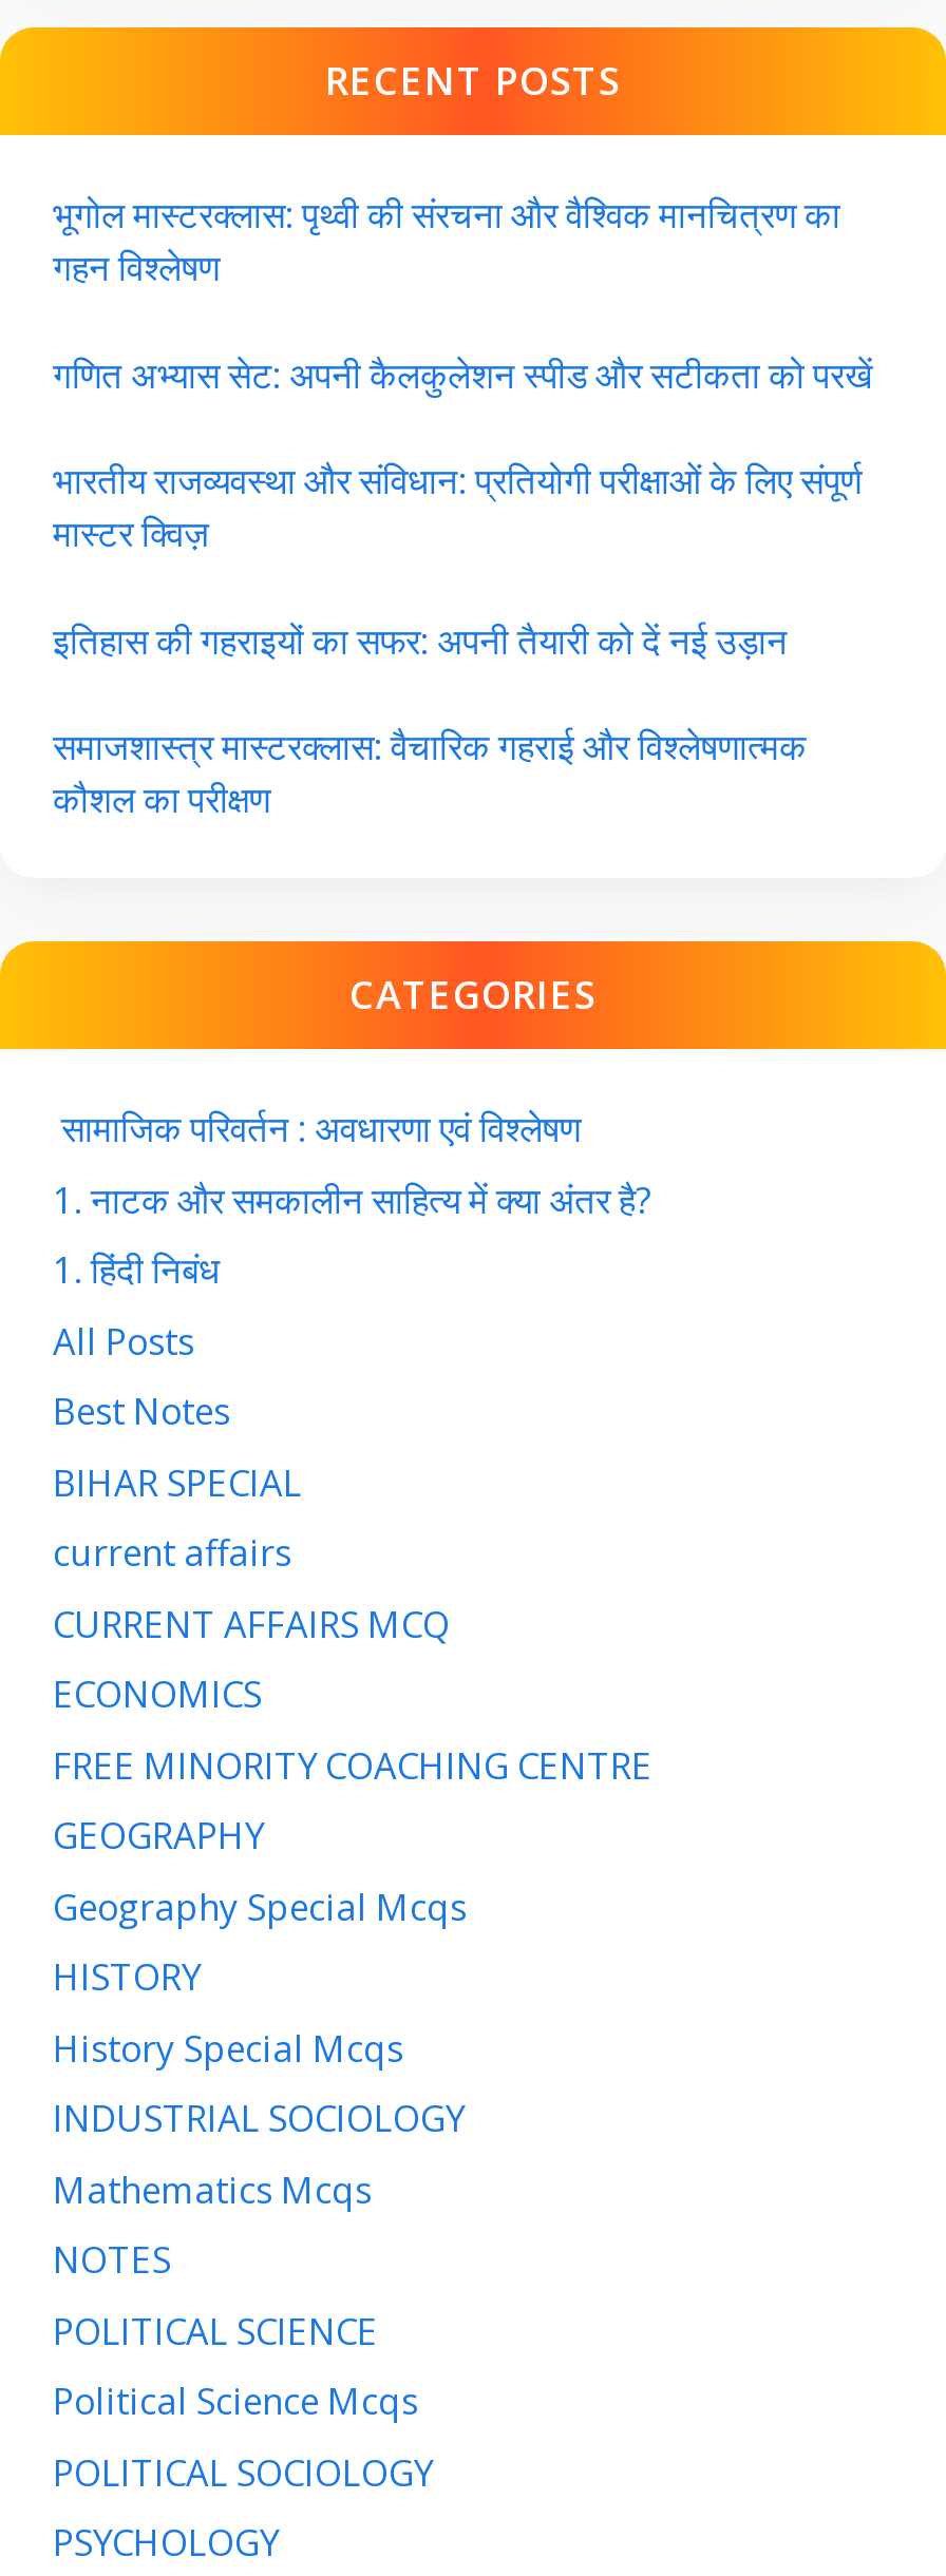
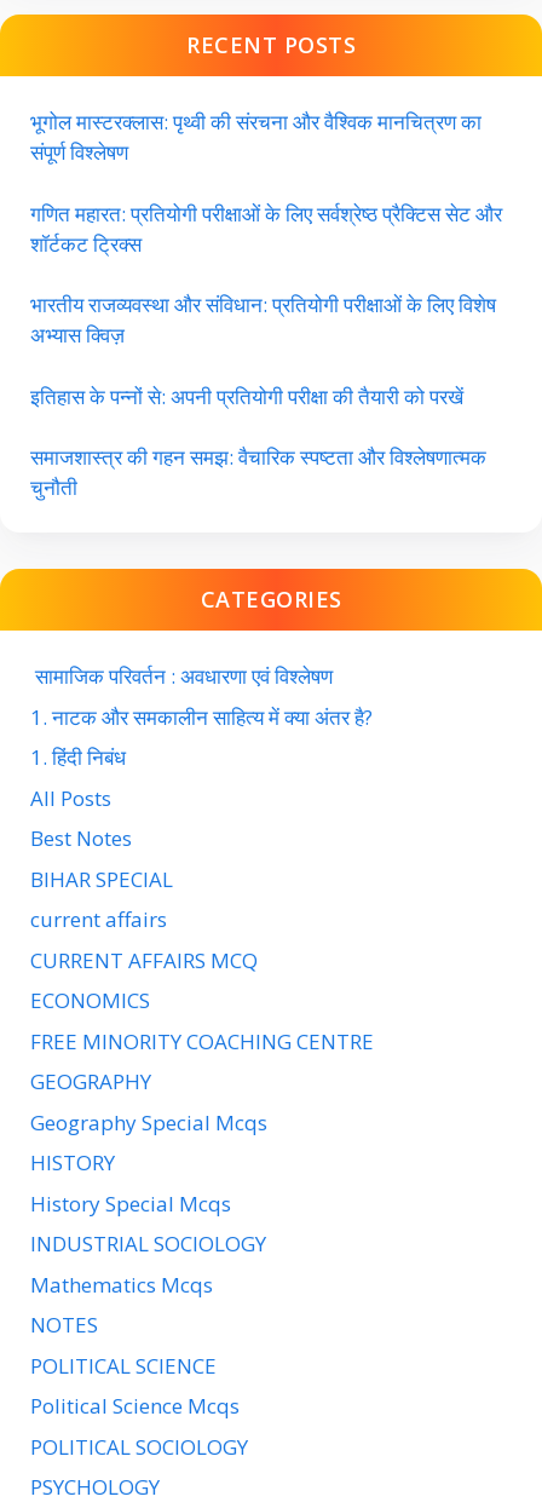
- गहन विश्लेषण
+ संपूर्ण विश्लेषण

- गणित अभ्यास सेट: अपनी कैलकुलेशन स्पीड और सटीकता को परखें
+ गणित महारत: प्रतियोगी परीक्षाओं के लिए सर्वश्रेष्ठ प्रैक्टिस सेट और
+ शॉर्टकट ट्रिक्स

- भारतीय राजव्यवस्था और संविधान: प्रतियोगी परीक्षाओं के लिए संपूर्ण
- मास्टर क्विज़
+ भारतीय राजव्यवस्था और संविधान: प्रतियोगी परीक्षाओं के लिए विशेष
+ अभ्यास क्विज़

- इतिहास की गहराइयों का सफर: अपनी तैयारी को दें नई उड़ान
+ इतिहास के पन्नों से: अपनी प्रतियोगी परीक्षा की तैयारी को परखें

- समाजशास्त्र मास्टरक्लास: वैचारिक गहराई और विश्लेषणात्मक
- कौशल का परीक्षण
+ समाजशास्त्र की गहन समझ: वैचारिक स्पष्टता और विश्लेषणात्मक
+ चुनौती
